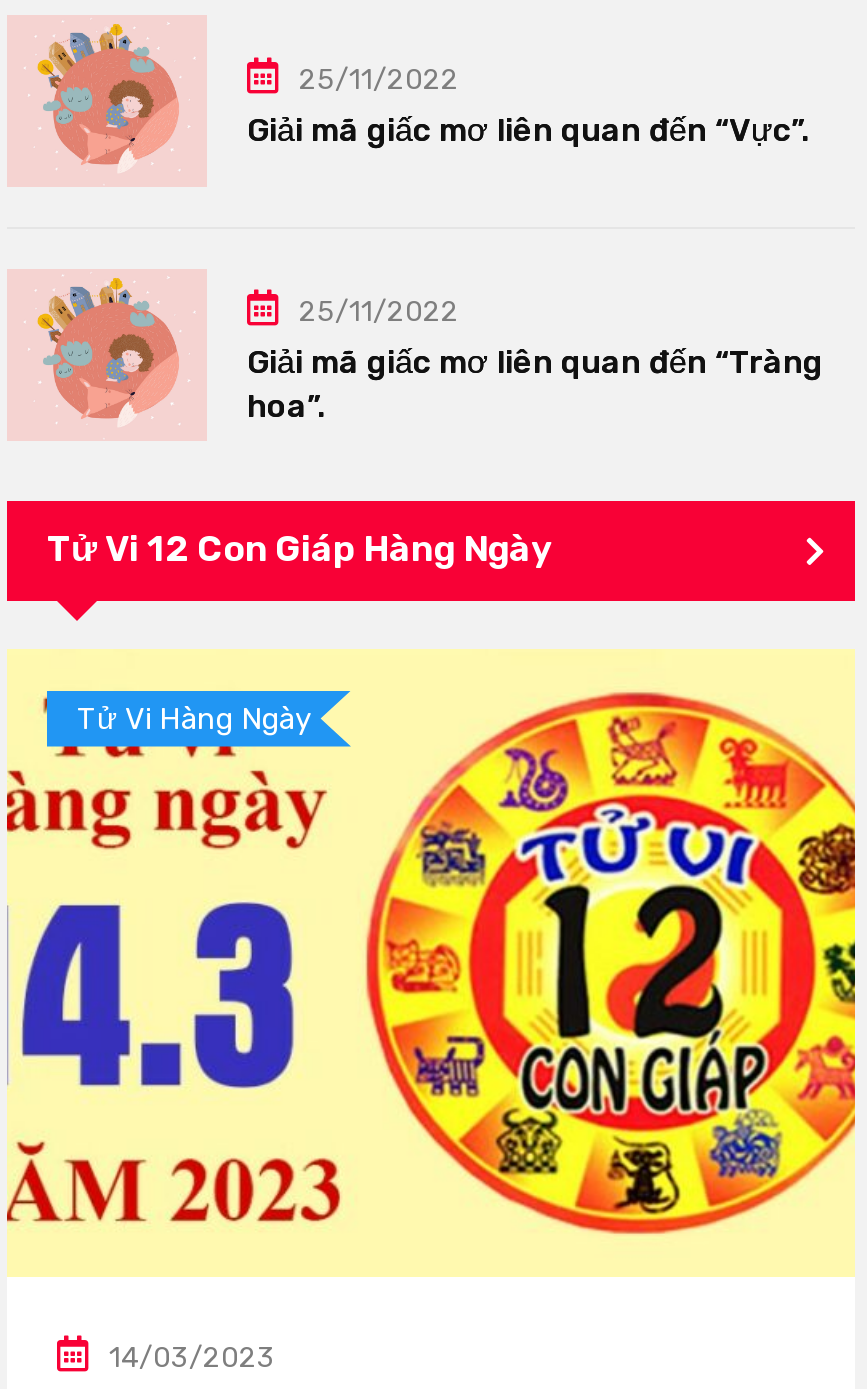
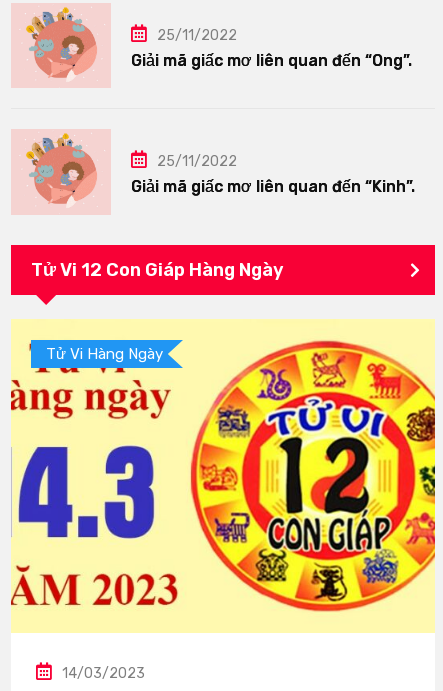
- Giải mã giấc mơ liên quan đến “Vực”.
+ Giải mã giấc mơ liên quan đến “Ong”.

- Giải mã giấc mơ liên quan đến “Tràng
- hoa”.
+ Giải mã giấc mơ liên quan đến “Kinh”.
